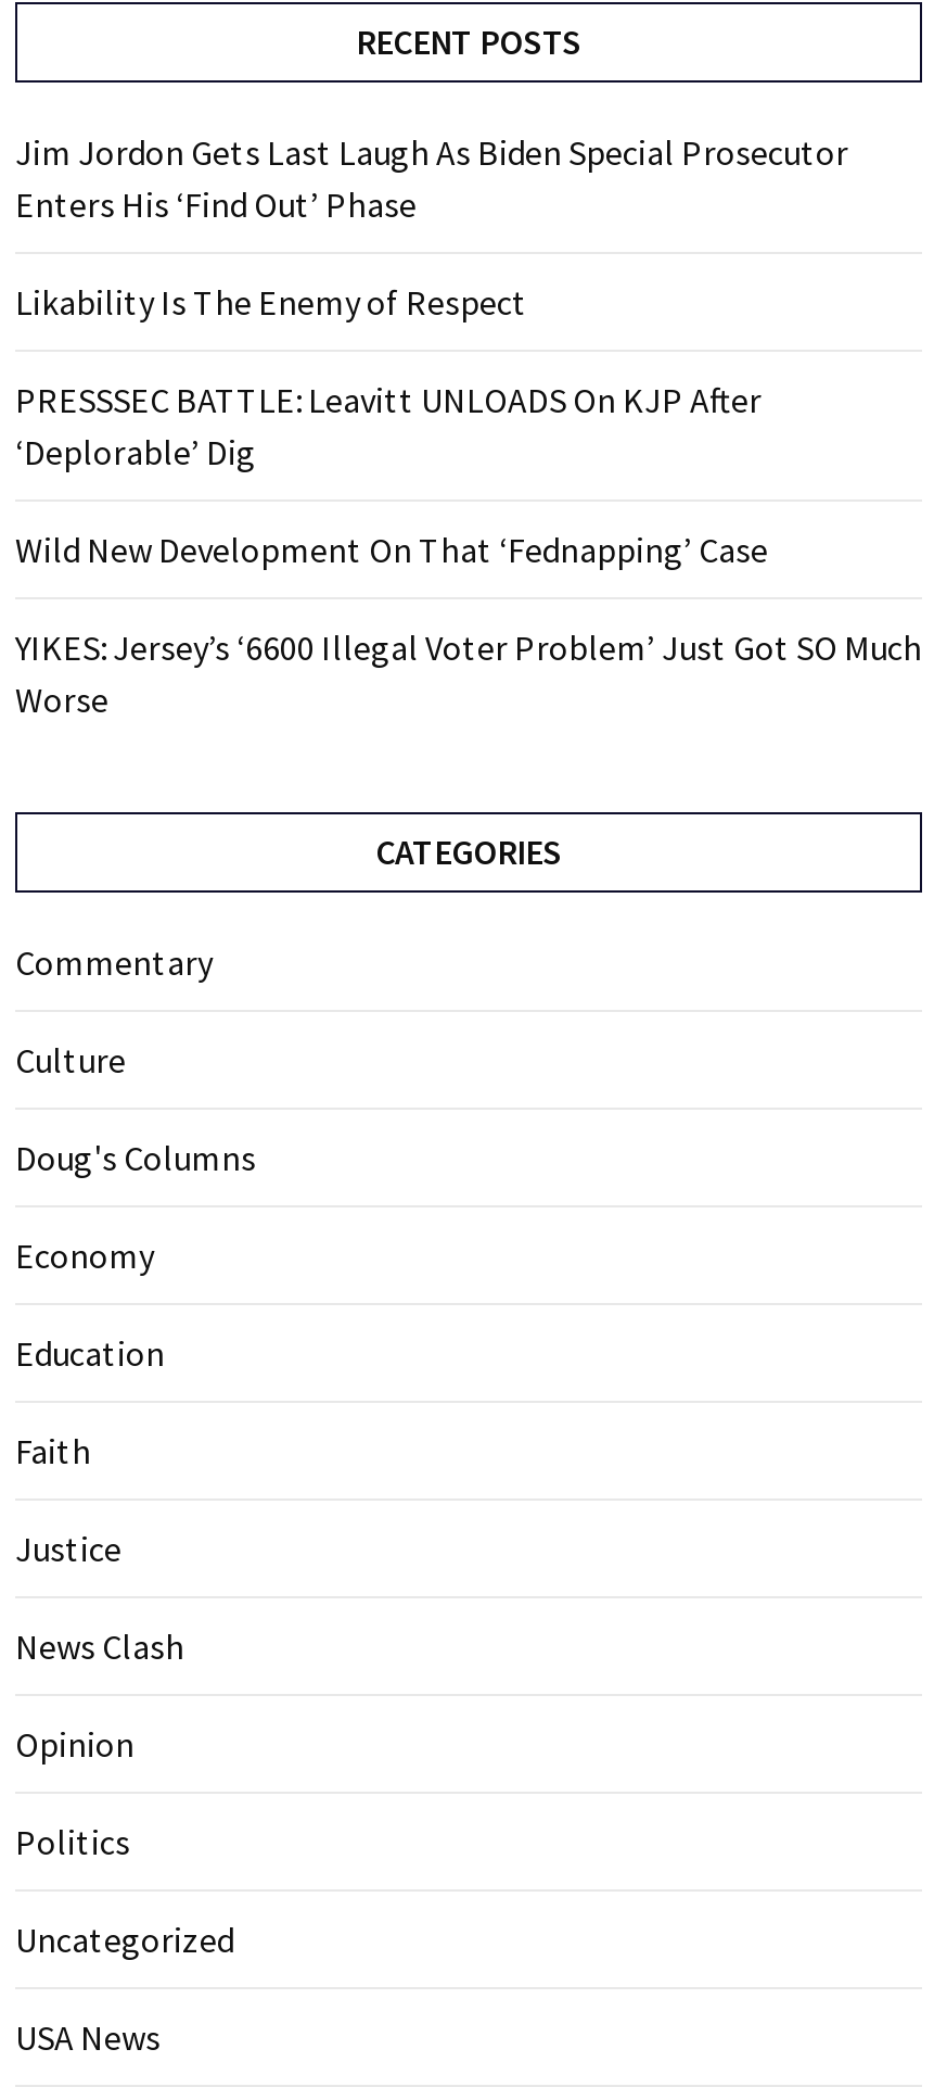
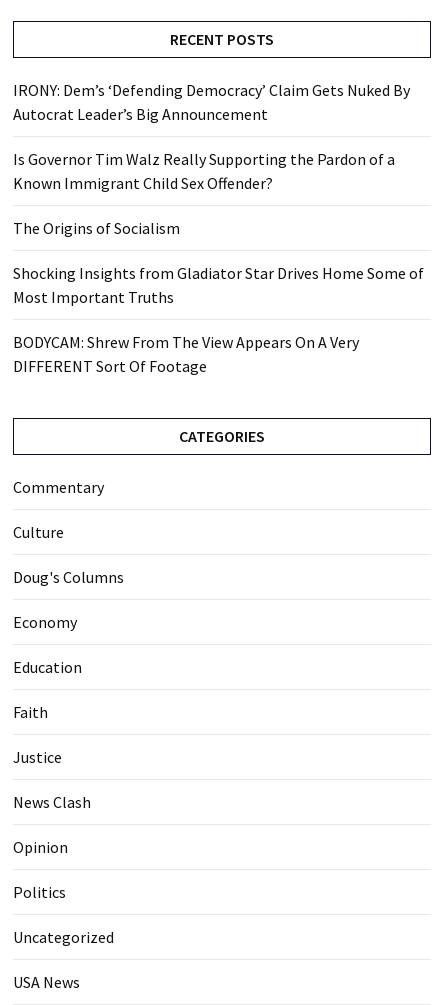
- Jim Jordon Gets Last Laugh As Biden Special Prosecutor
- Enters His ‘Find Out’ Phase
+ IRONY: Dem’s ‘Defending Democracy’ Claim Gets Nuked By
+ Autocrat Leader’s Big Announcement

- Likability Is The Enemy of Respect
+ Is Governor Tim Walz Really Supporting the Pardon of a
+ Known Immigrant Child Sex Offender?

- PRESSSEC BATTLE: Leavitt UNLOADS On KJP After
- ‘Deplorable’ Dig
+ The Origins of Socialism

- Wild New Development On That ‘Fednapping’ Case
+ Shocking Insights from Gladiator Star Drives Home Some of
+ Most Important Truths

- YIKES: Jersey’s ‘6600 Illegal Voter Problem’ Just Got SO Much
- Worse
+ BODYCAM: Shrew From The View Appears On A Very
+ DIFFERENT Sort Of Footage
